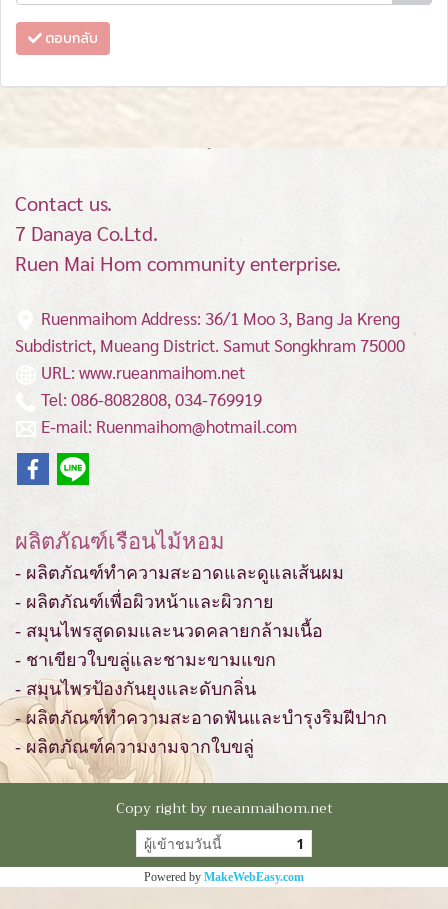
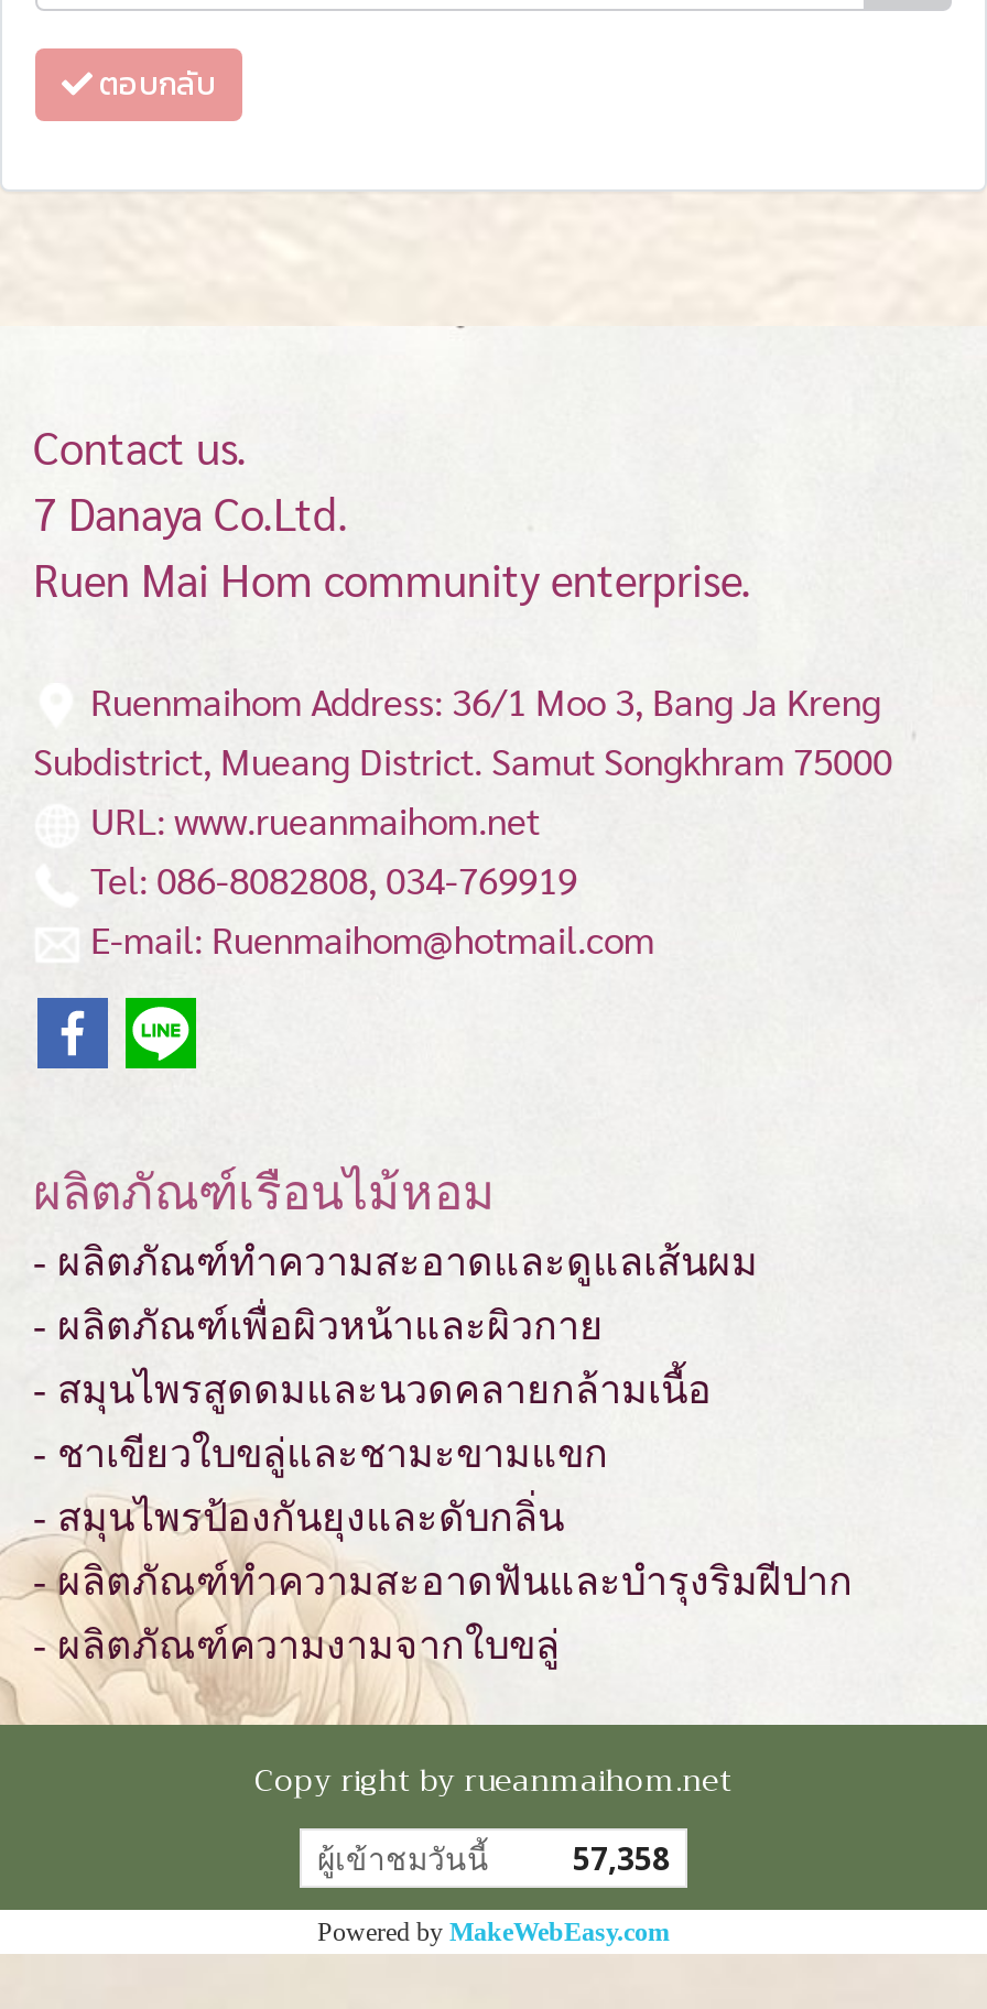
- 1
+ 57,358
